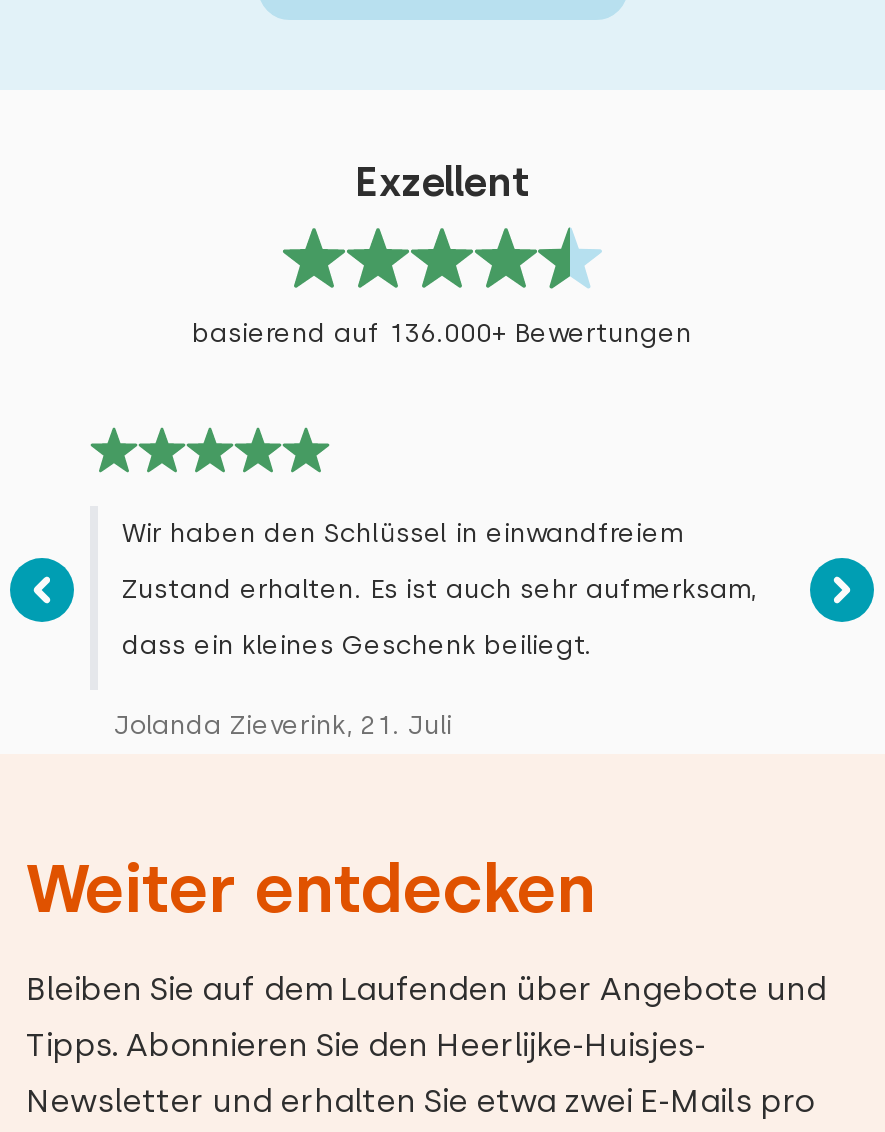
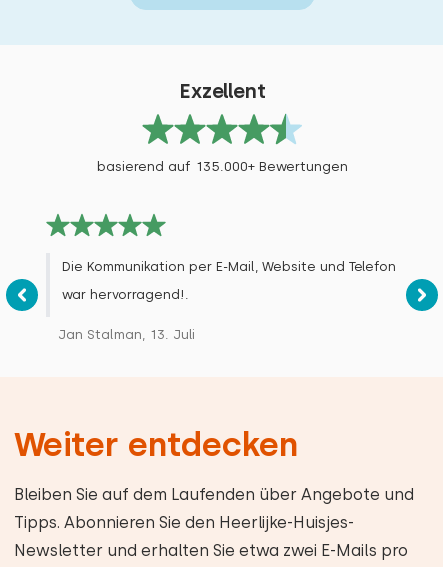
- basierend auf 136.000+ Bewertungen
+ basierend auf 135.000+ Bewertungen

- Wir haben den Schlüssel in einwandfreiem
- Zustand erhalten. Es ist auch sehr aufmerksam,
- dass ein kleines Geschenk beiliegt.
- Jolanda Zieverink, 21. Juli
+ Die Kommunikation per E-Mail, Website und Telefon
+ war hervorragend!.
+ Jan Stalman, 13. Juli
